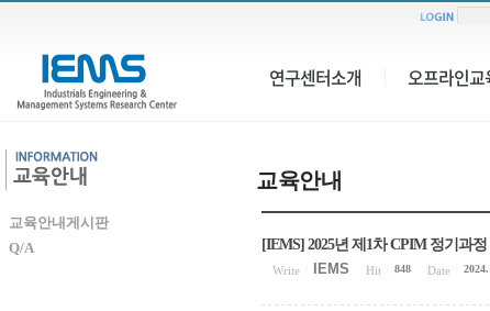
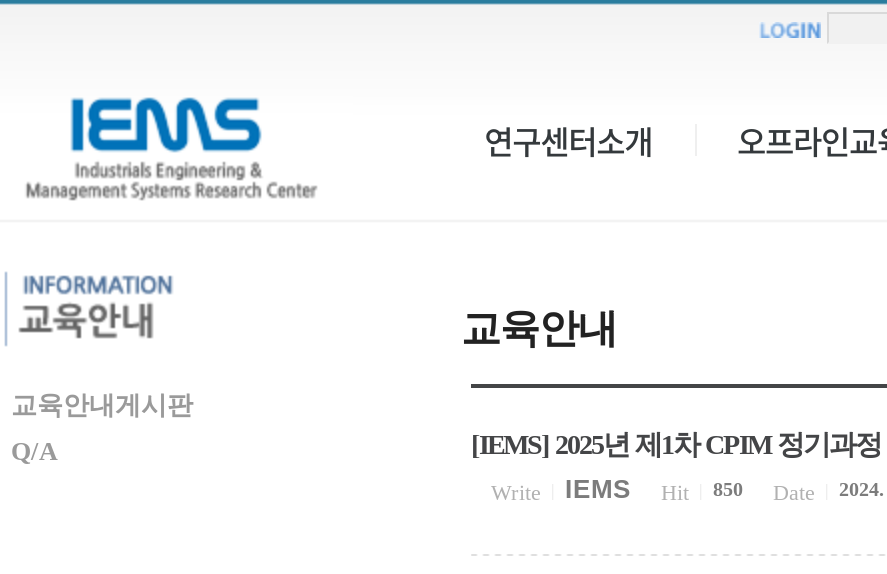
- 848
+ 850
